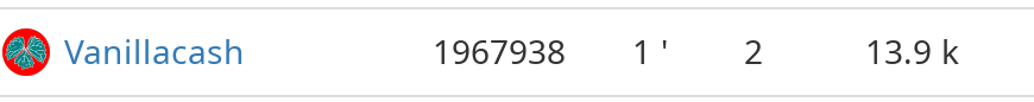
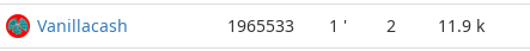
- 1967938
+ 1965533

- 13.9 k
+ 11.9 k
